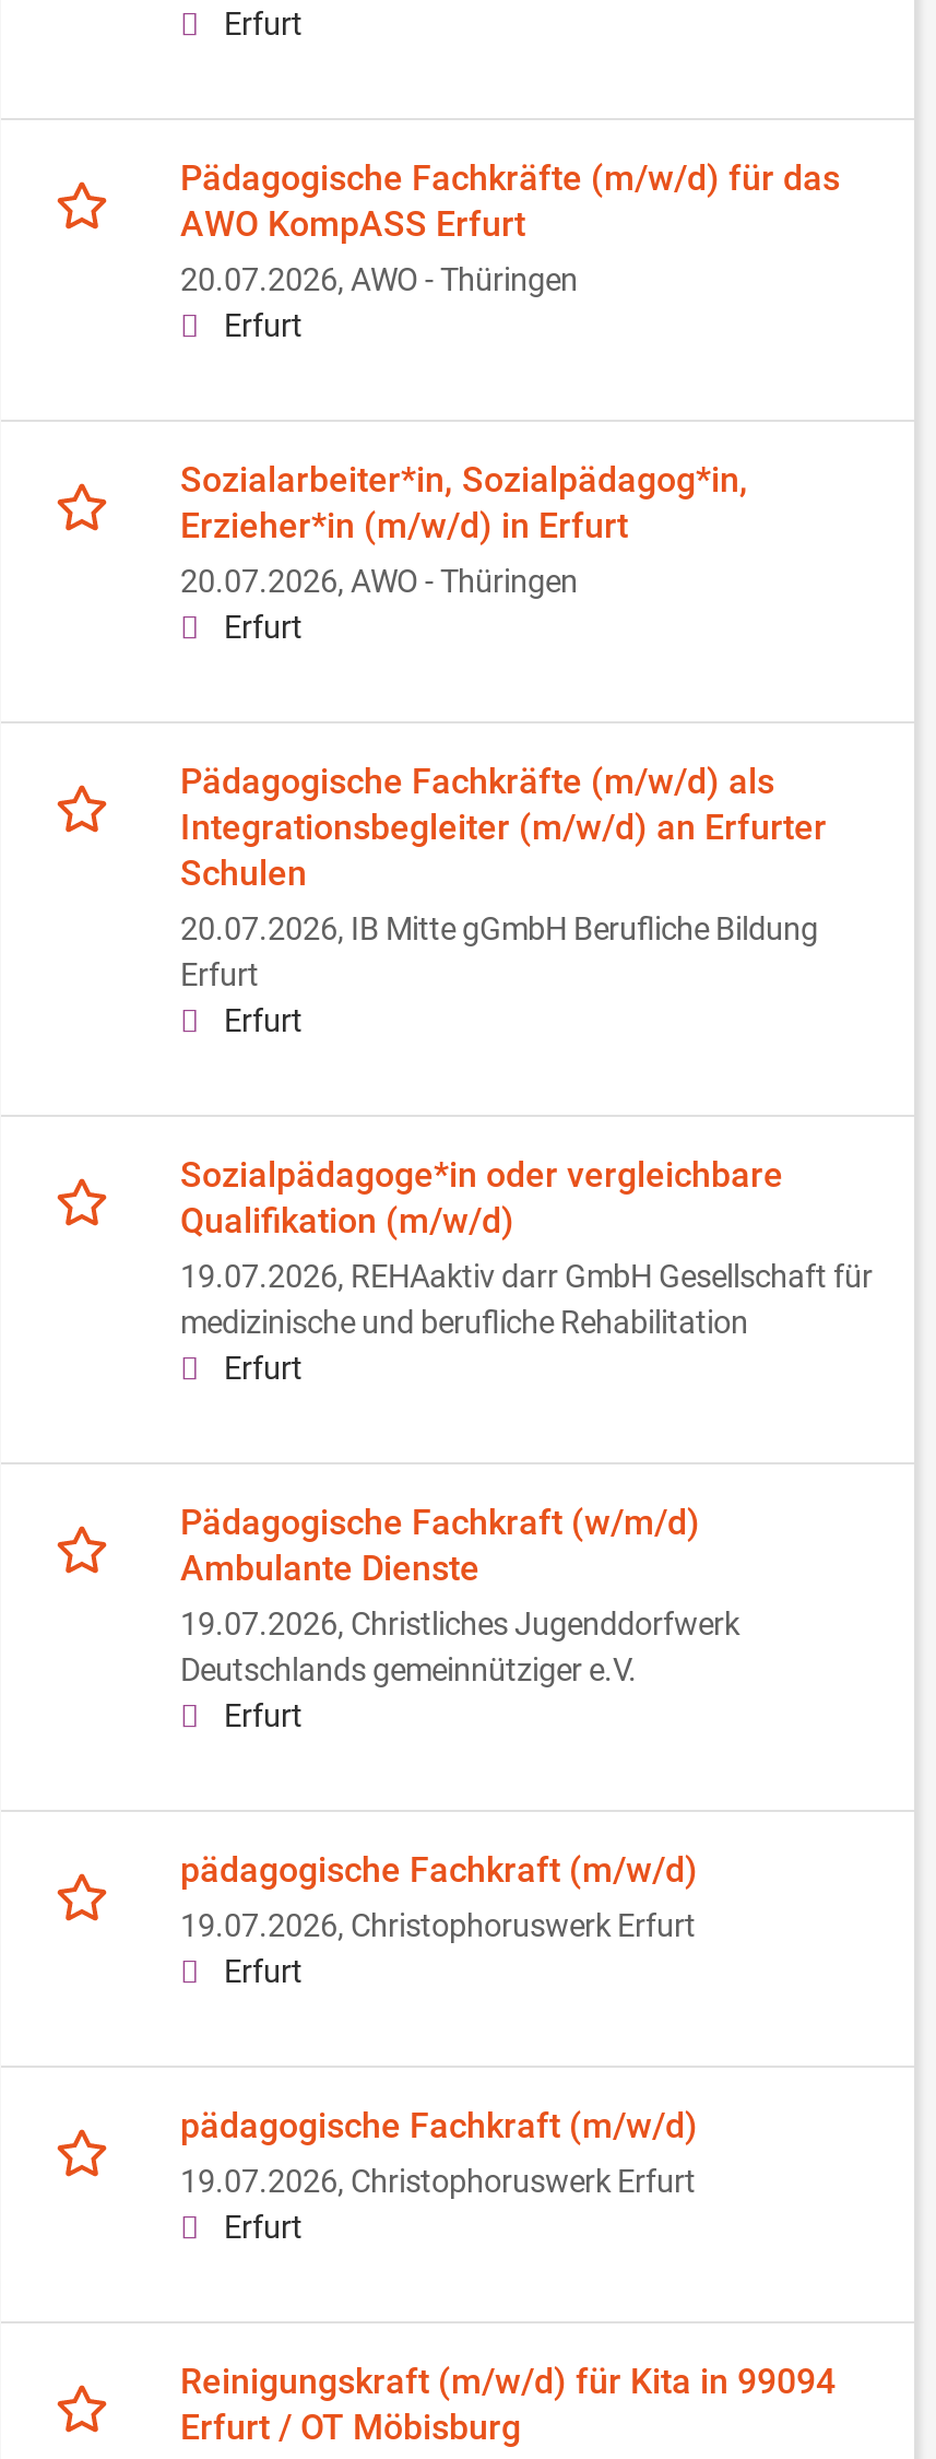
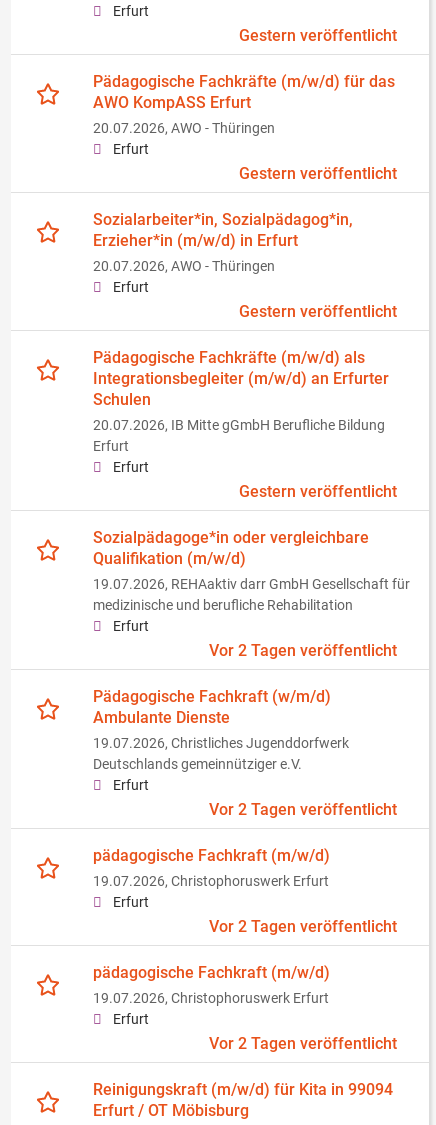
+ Gestern veröffentlicht

+ Gestern veröffentlicht

+ Gestern veröffentlicht

+ Gestern veröffentlicht

+ Vor 2 Tagen veröffentlicht

+ Vor 2 Tagen veröffentlicht

+ Vor 2 Tagen veröffentlicht

+ Vor 2 Tagen veröffentlicht
